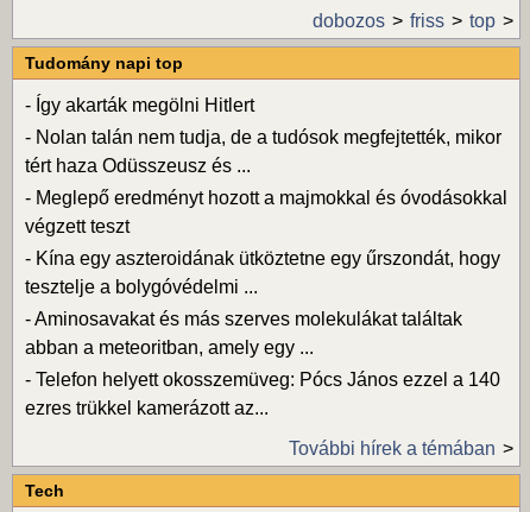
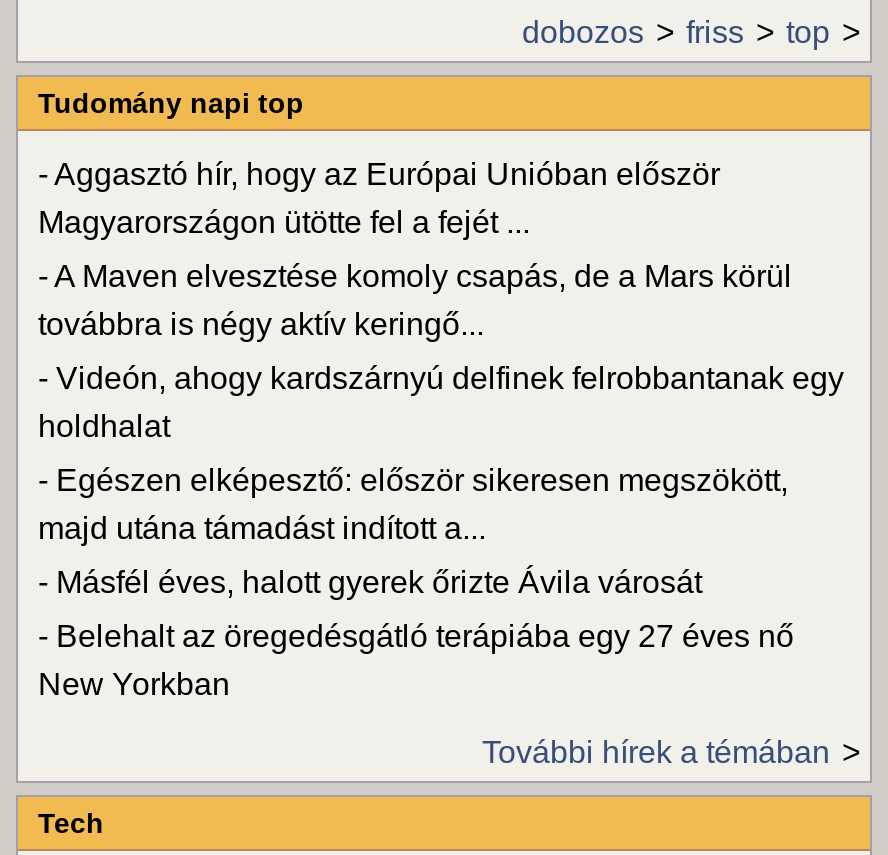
- - Így akarták megölni Hitlert
+ - Aggasztó hír, hogy az Európai Unióban először
+ Magyarországon ütötte fel a fejét ...

- - Nolan talán nem tudja, de a tudósok megfejtették, mikor
- tért haza Odüsszeusz és ...
+ - A Maven elvesztése komoly csapás, de a Mars körül
+ továbbra is négy aktív keringő...

- - Meglepő eredményt hozott a majmokkal és óvodásokkal
- végzett teszt
+ - Videón, ahogy kardszárnyú delfinek felrobbantanak egy
+ holdhalat

- - Kína egy aszteroidának ütköztetne egy űrszondát, hogy
- tesztelje a bolygóvédelmi ...
+ - Egészen elképesztő: először sikeresen megszökött,
+ majd utána támadást indított a...

- - Aminosavakat és más szerves molekulákat találtak
- abban a meteoritban, amely egy ...
+ - Másfél éves, halott gyerek őrizte Ávila városát

- - Telefon helyett okosszemüveg: Pócs János ezzel a 140
- ezres trükkel kamerázott az...
+ - Belehalt az öregedésgátló terápiába egy 27 éves nő
+ New Yorkban
